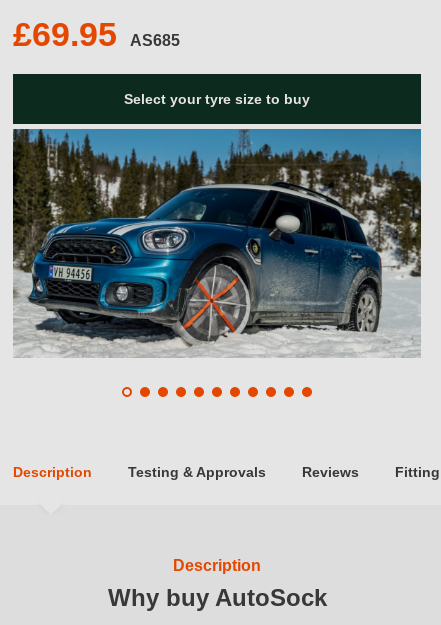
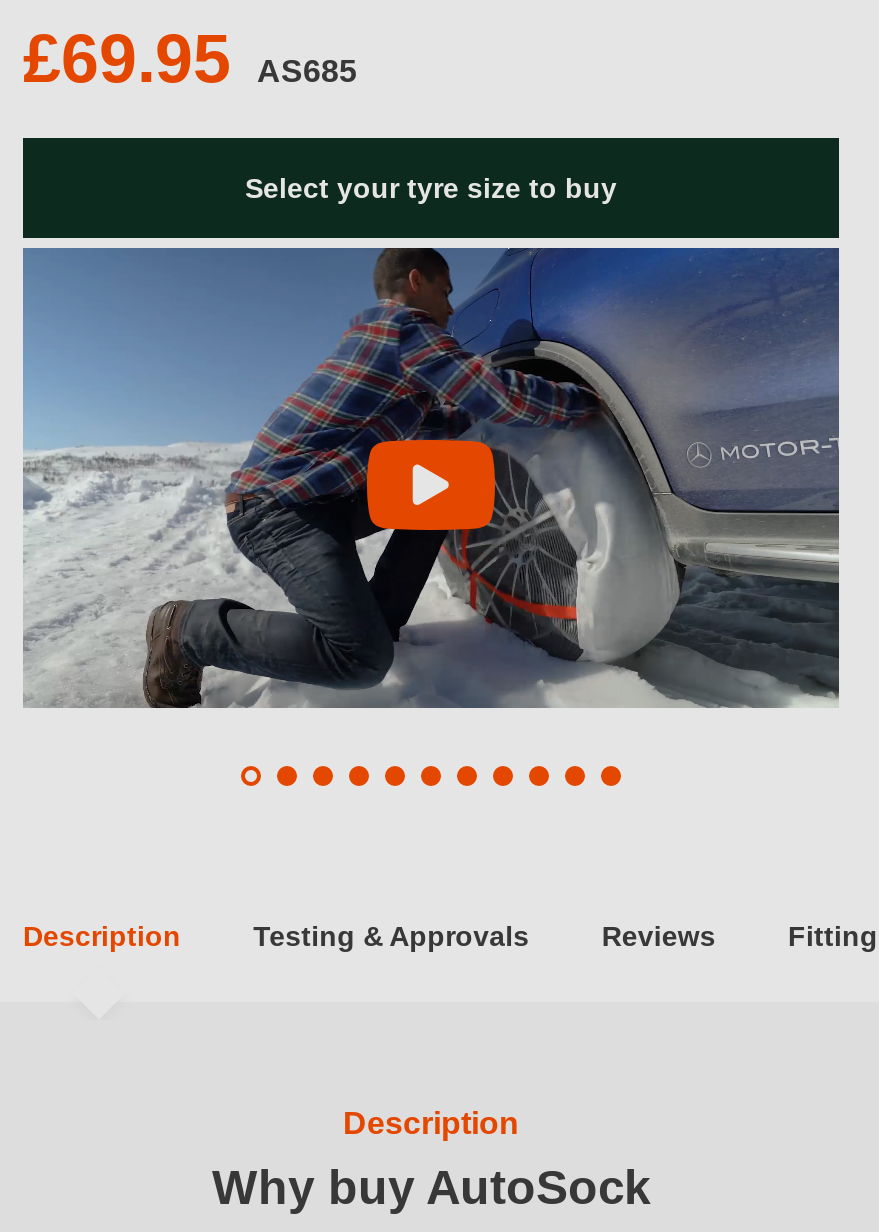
- [image]
+ [image]
